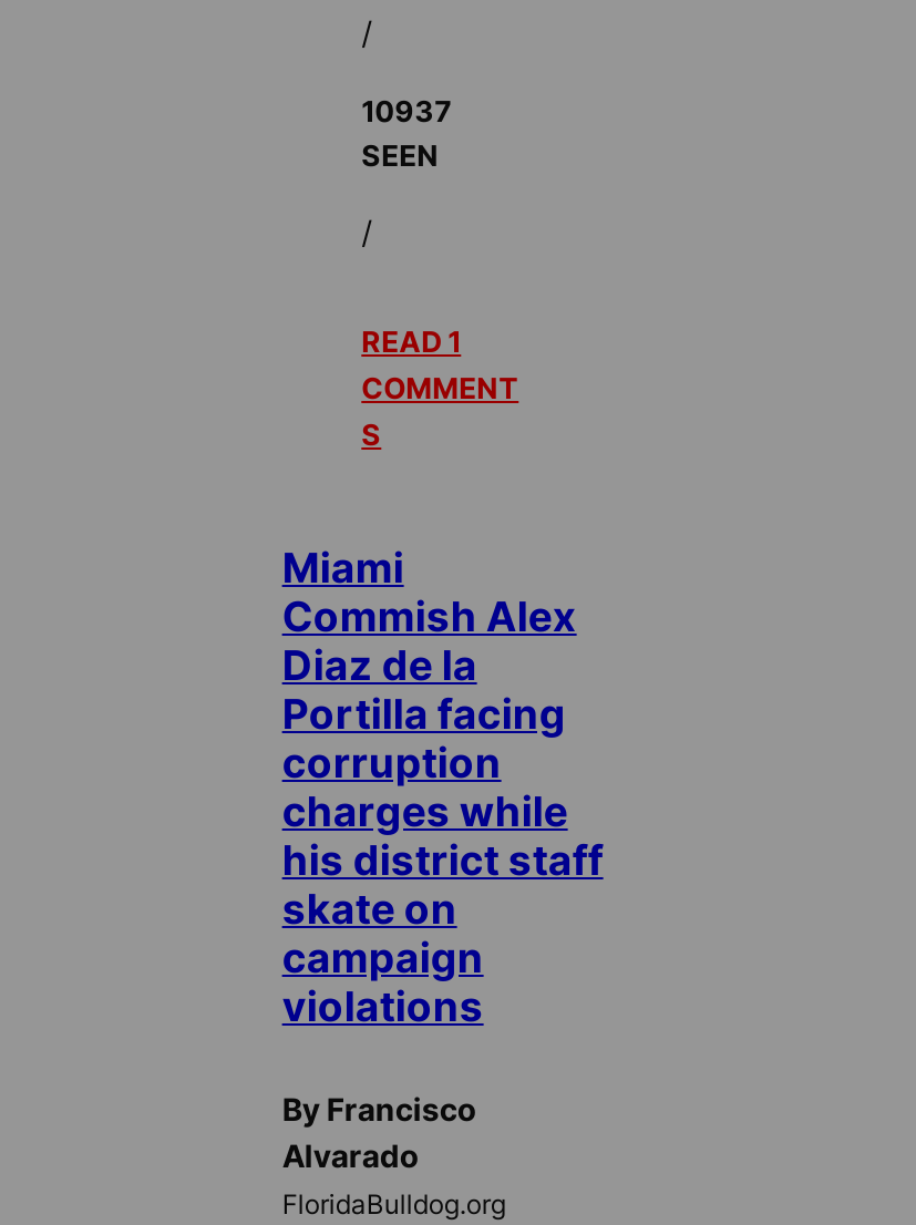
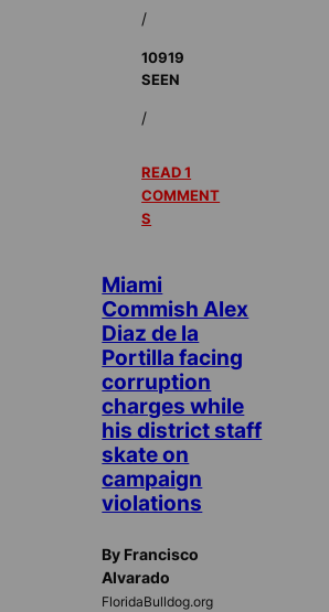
- 10937
+ 10919
